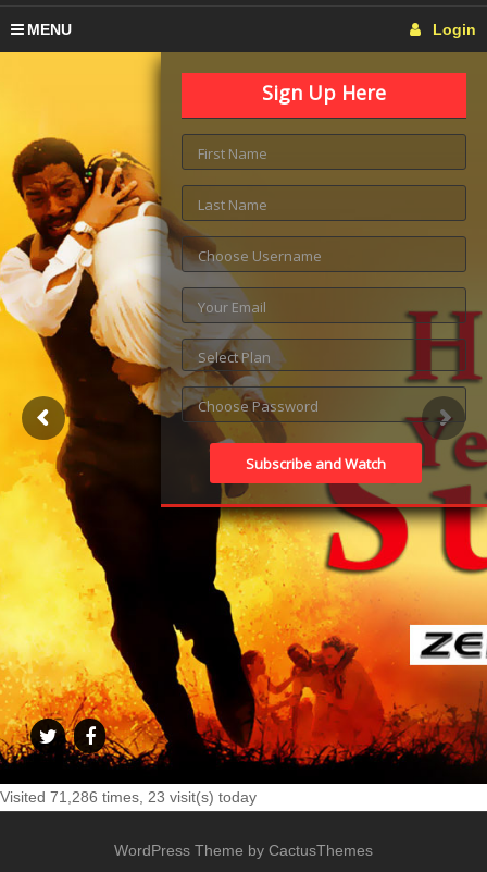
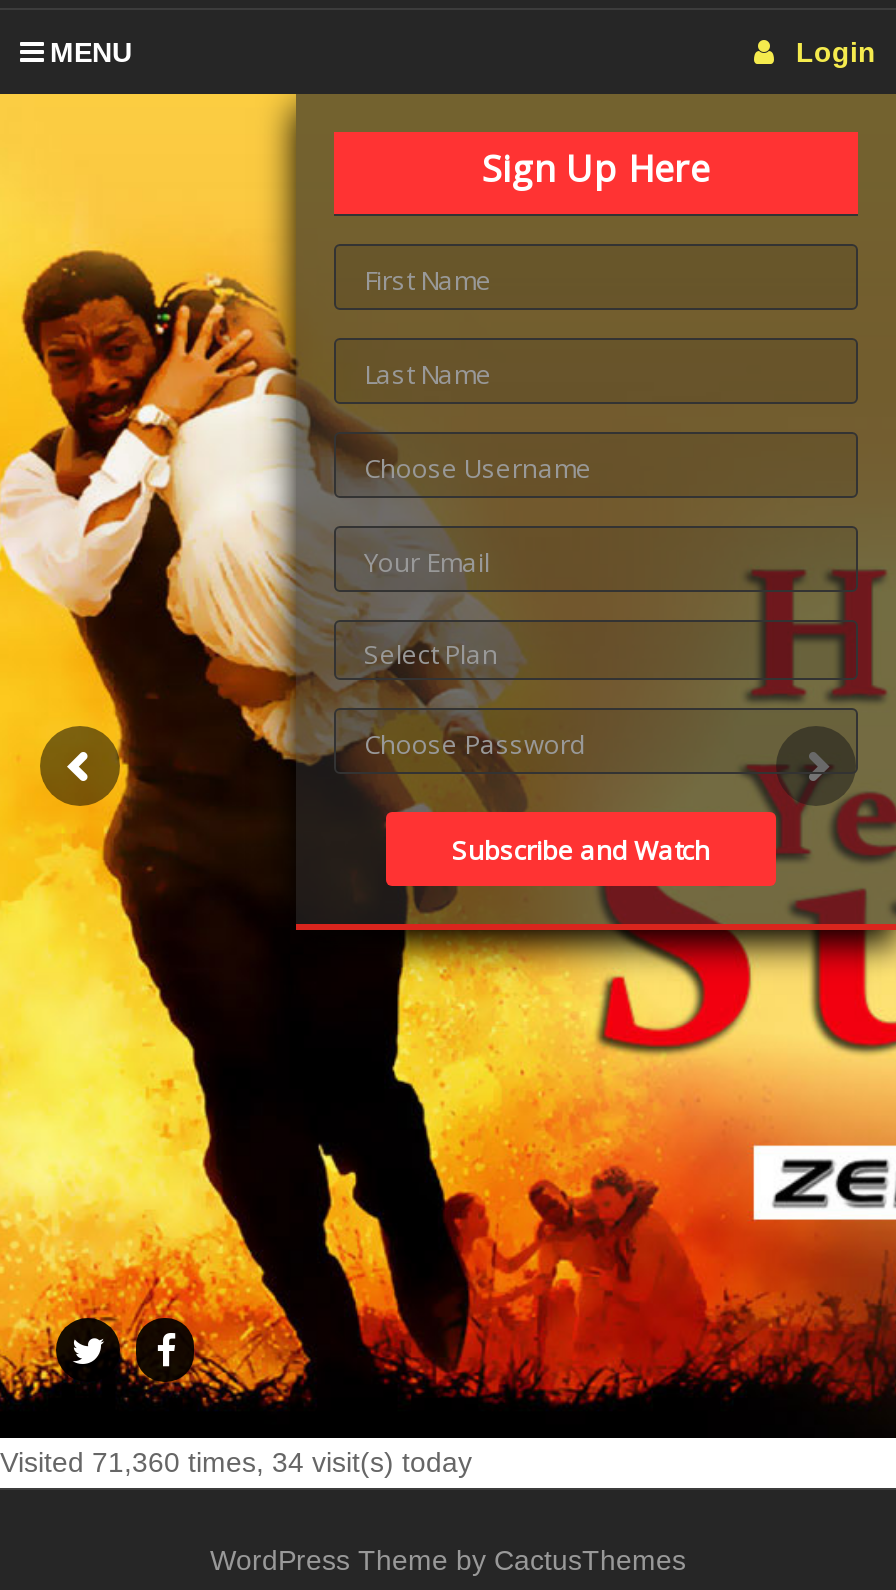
- Visited 71,286 times, 23 visit(s) today
+ Visited 71,360 times, 34 visit(s) today
